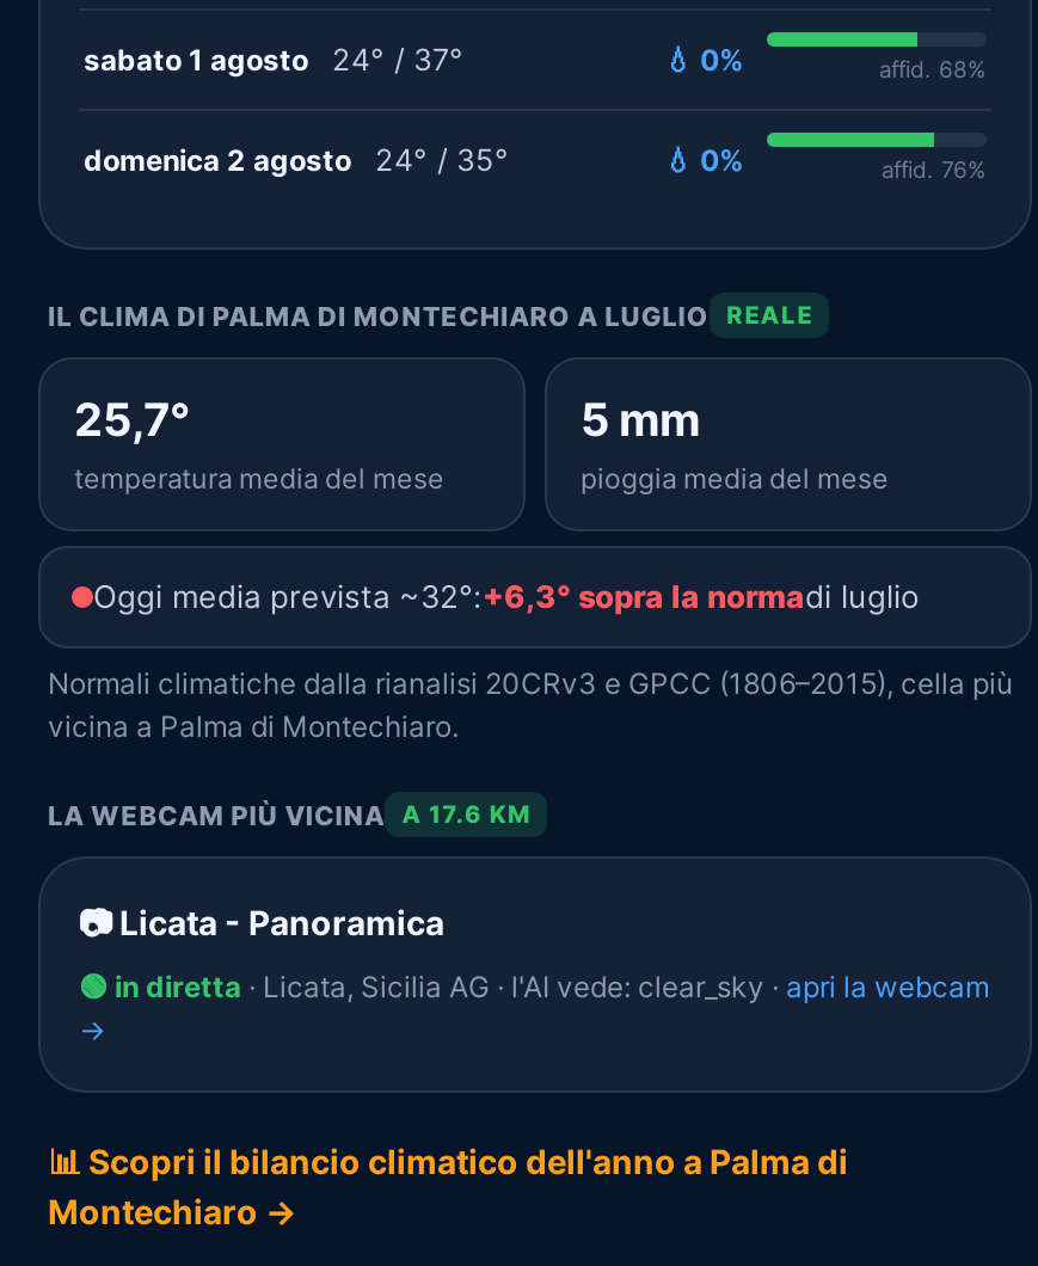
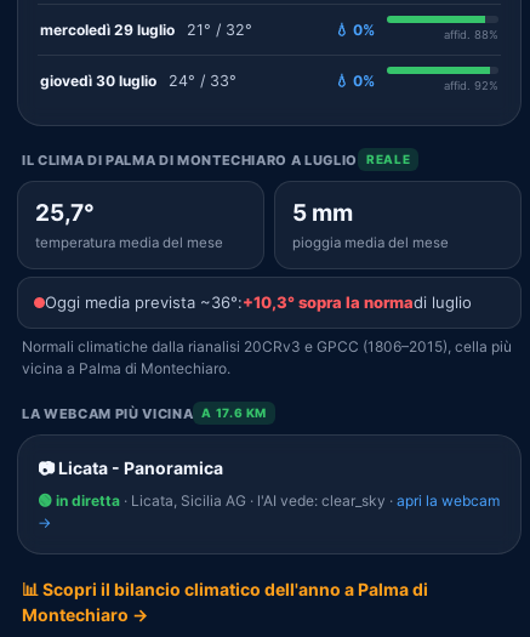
- sabato 1 agosto
- 24° / 37°
+ mercoledì 29 luglio
+ 21° / 32°

- affid. 68%
+ affid. 88%

- domenica 2 agosto
- 24° / 35°
+ giovedì 30 luglio
+ 24° / 33°

- affid. 76%
+ affid. 92%

- Oggi media prevista ~32°:+6,3° sopra la normadi luglio
+ Oggi media prevista ~36°:+10,3° sopra la normadi luglio
